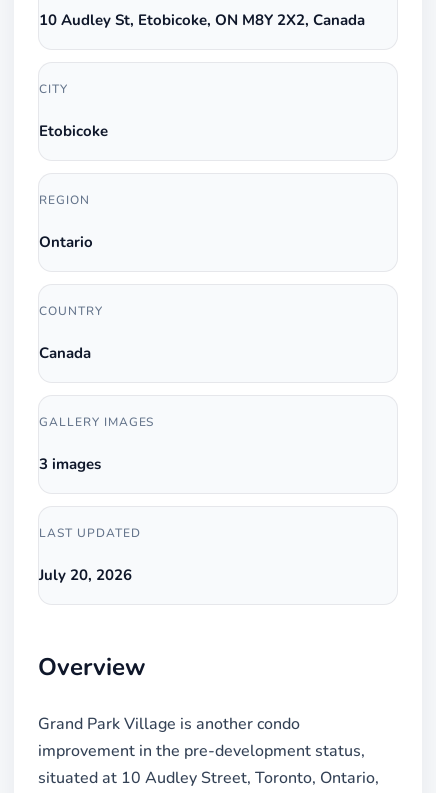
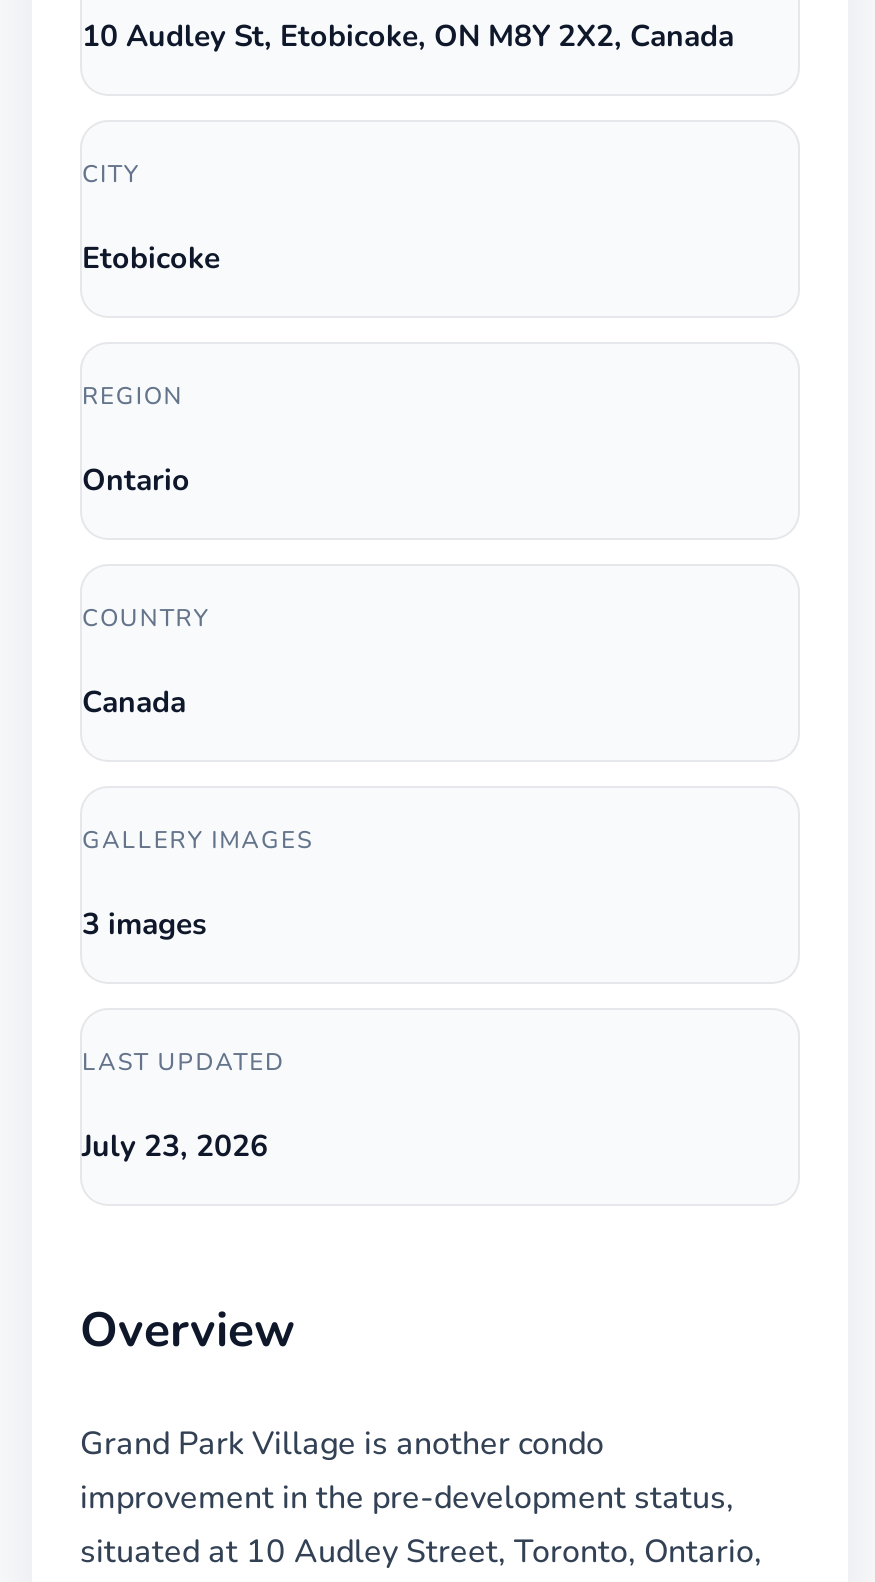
- July 20, 2026
+ July 23, 2026
